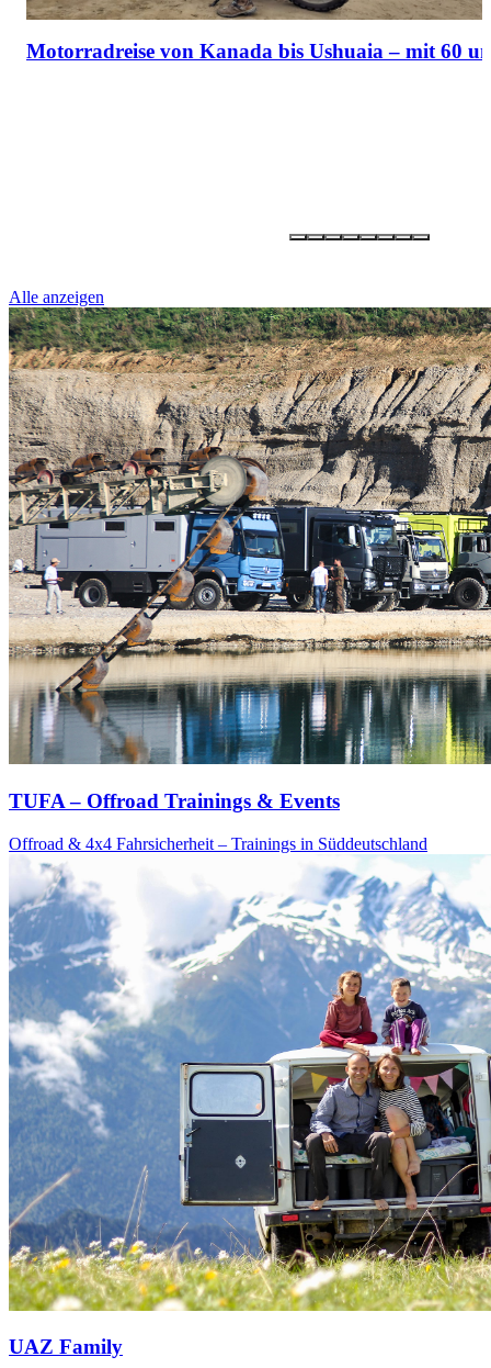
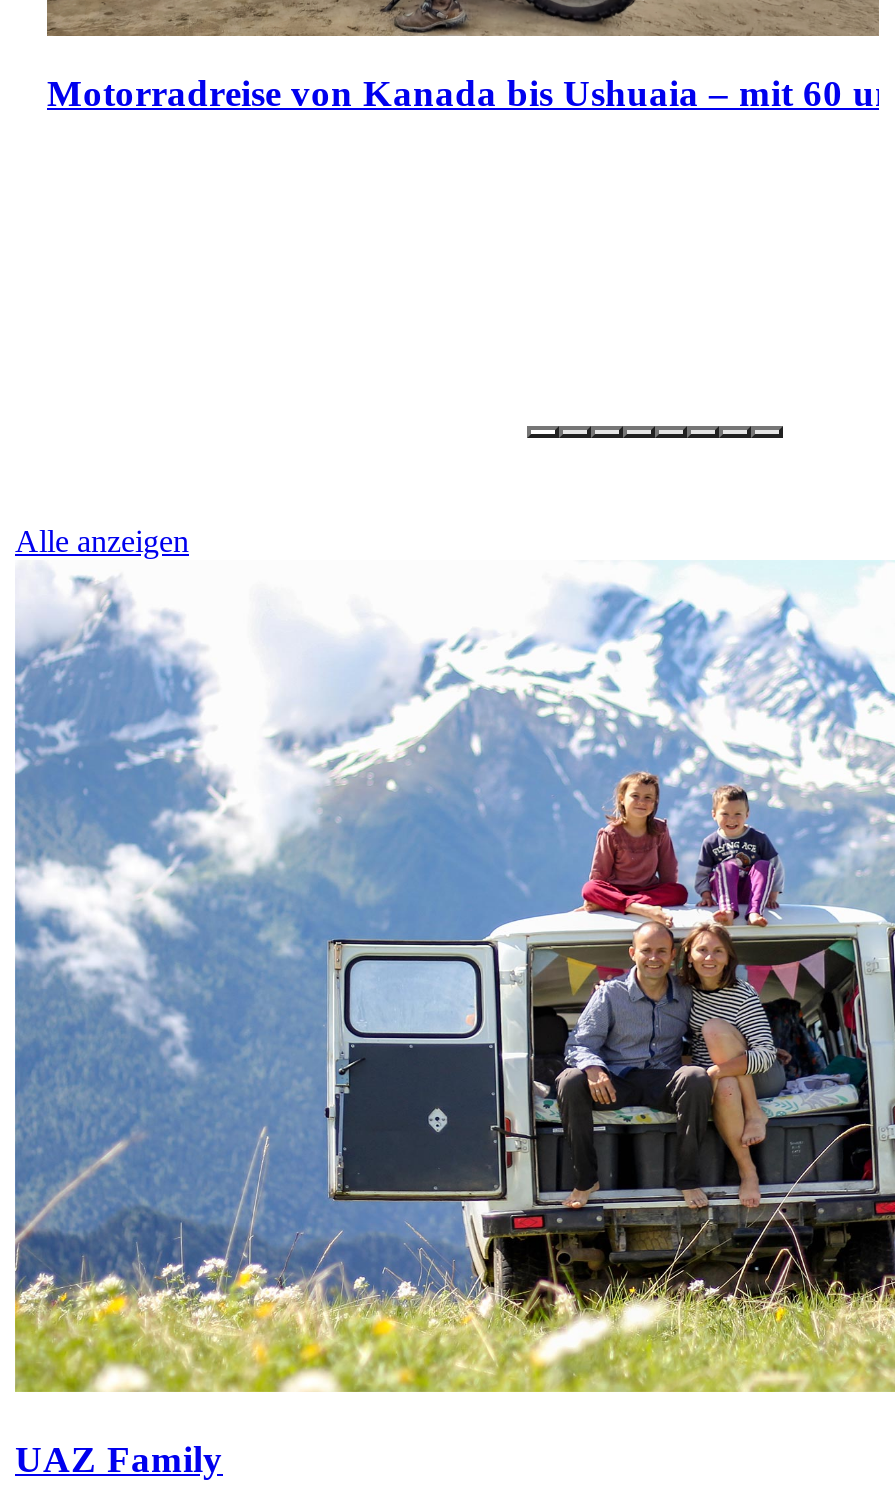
- [image]
- TUFA – Offroad Trainings & Events
- Offroad & 4x4 Fahrsicherheit – Trainings in Süddeutschland
